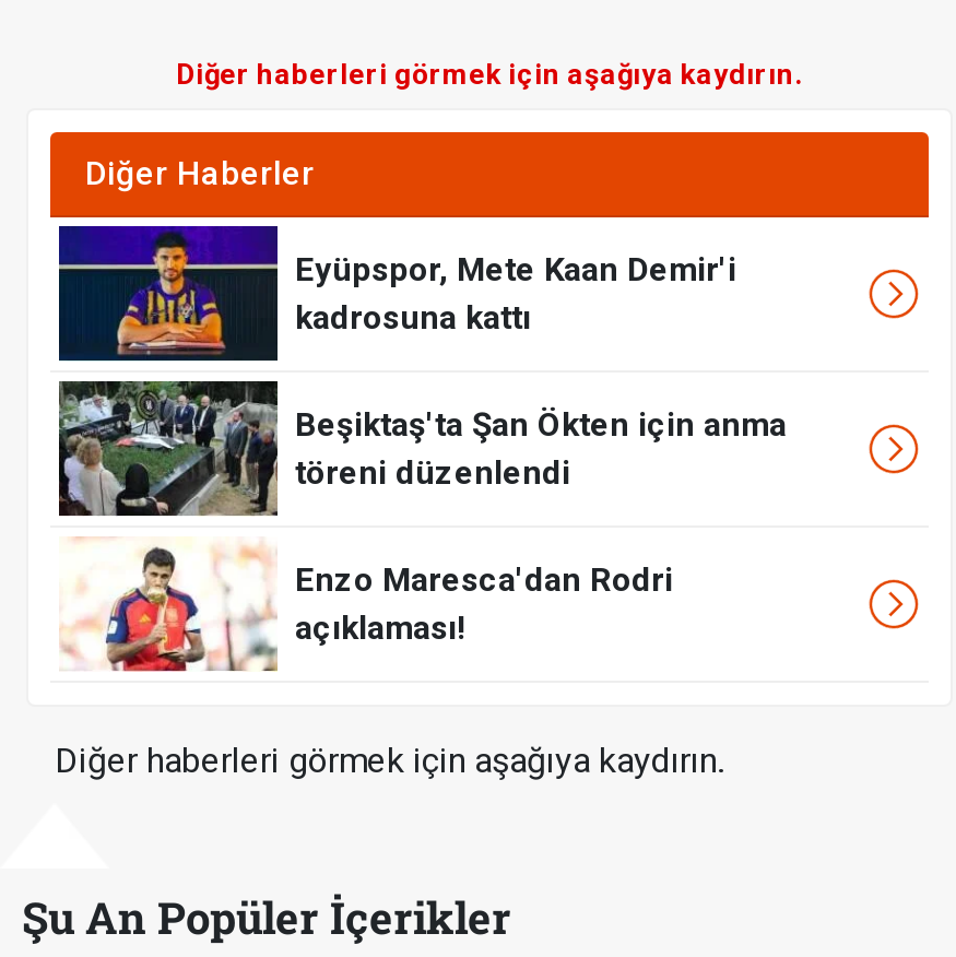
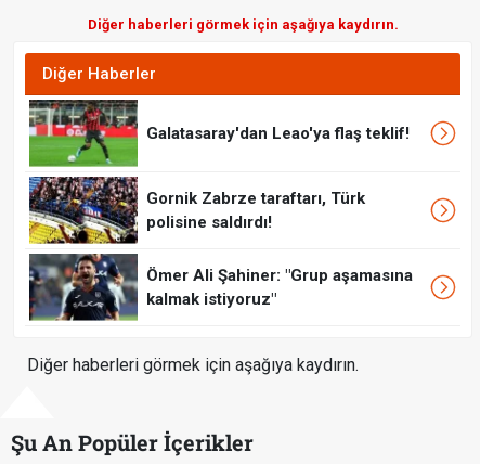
- [image]
- Eyüpspor, Mete Kaan Demir'i
- kadrosuna kattı
+ [image]
+ Galatasaray'dan Leao'ya flaş teklif!

- [image]
- Beşiktaş'ta Şan Ökten için anma
- töreni düzenlendi
+ [image]
+ Gornik Zabrze taraftarı, Türk
+ polisine saldırdı!

- [image]
- Enzo Maresca'dan Rodri
- açıklaması!
+ [image]
+ Ömer Ali Şahiner: "Grup aşamasına
+ kalmak istiyoruz"
